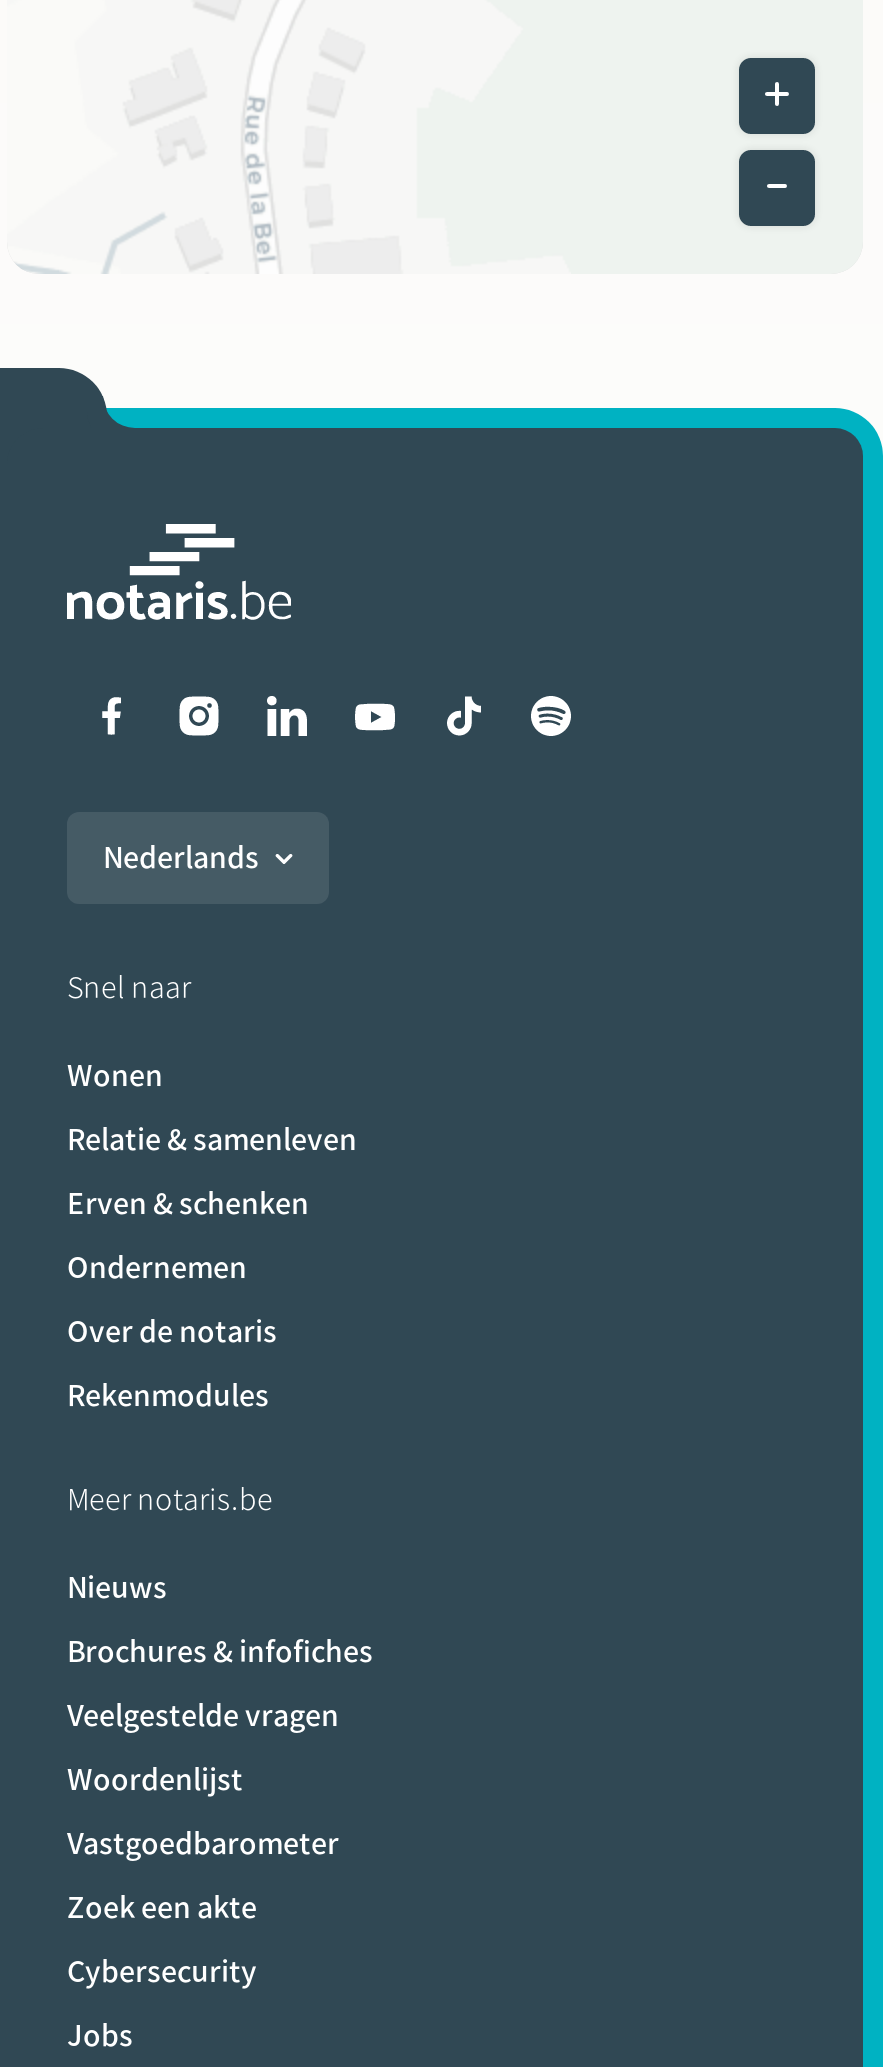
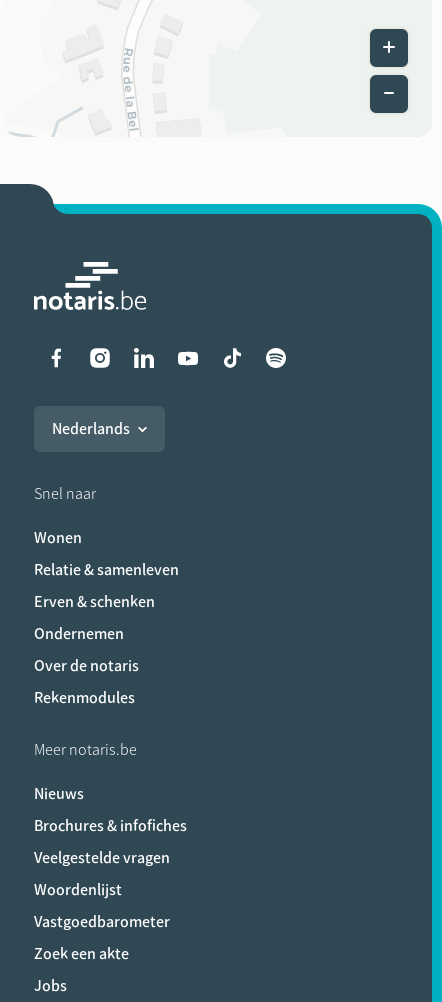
- Cybersecurity
